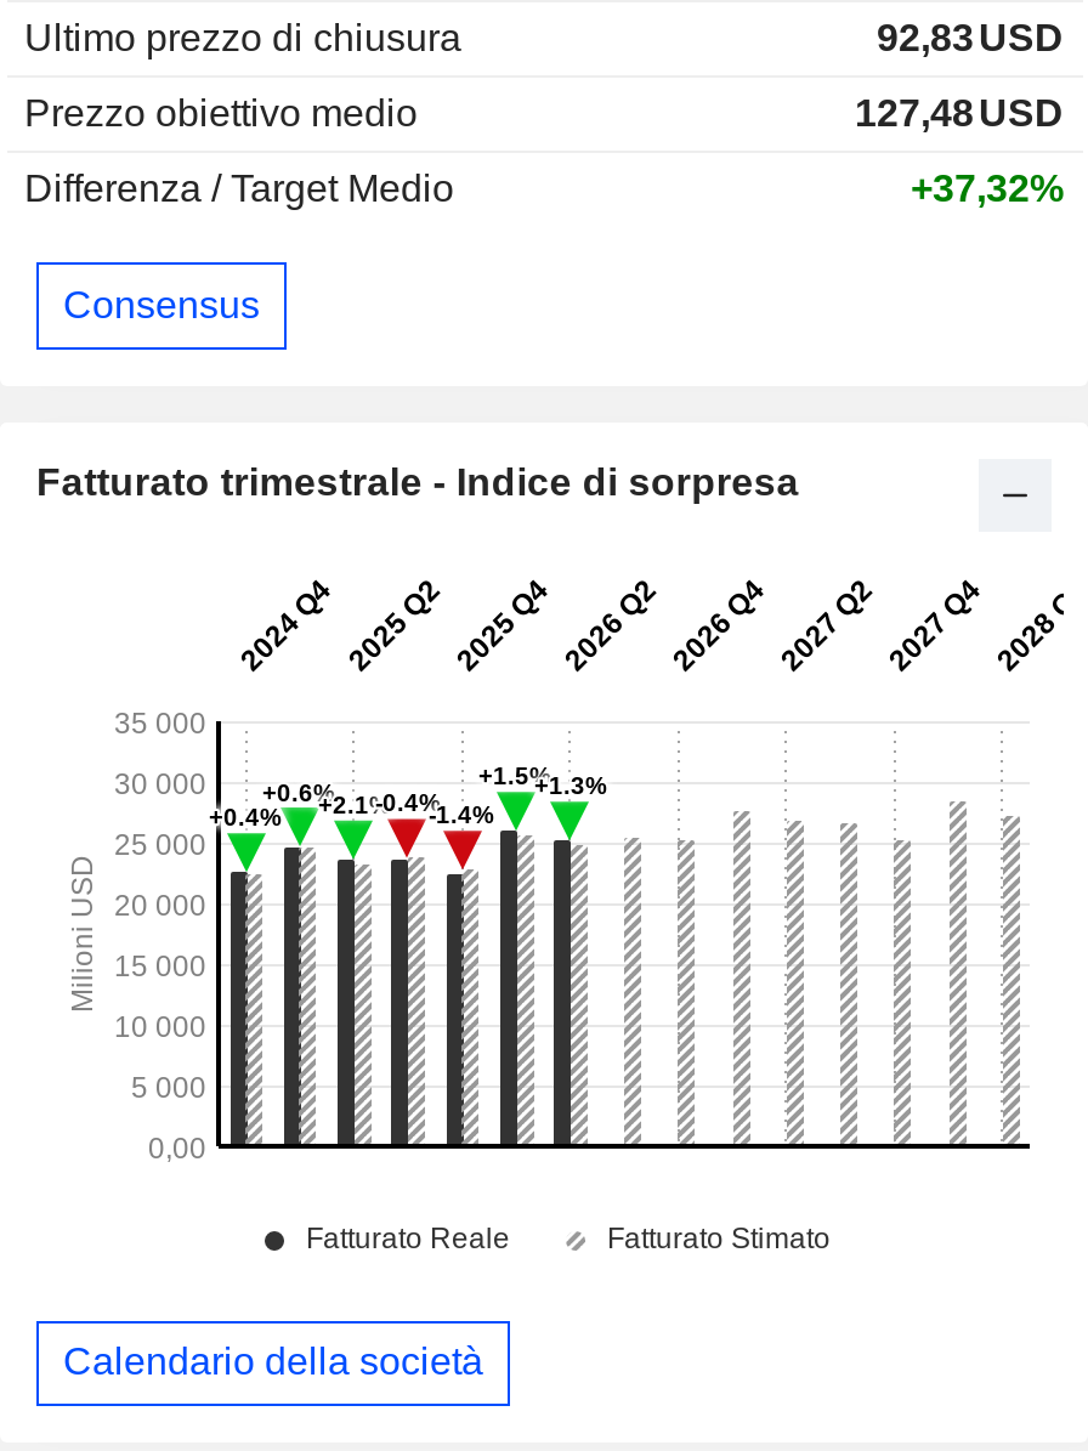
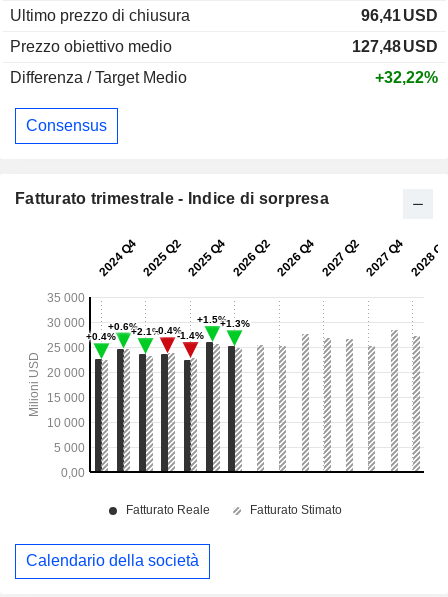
- 92,83 USD
+ 96,41 USD

- +37,32%
+ +32,22%
